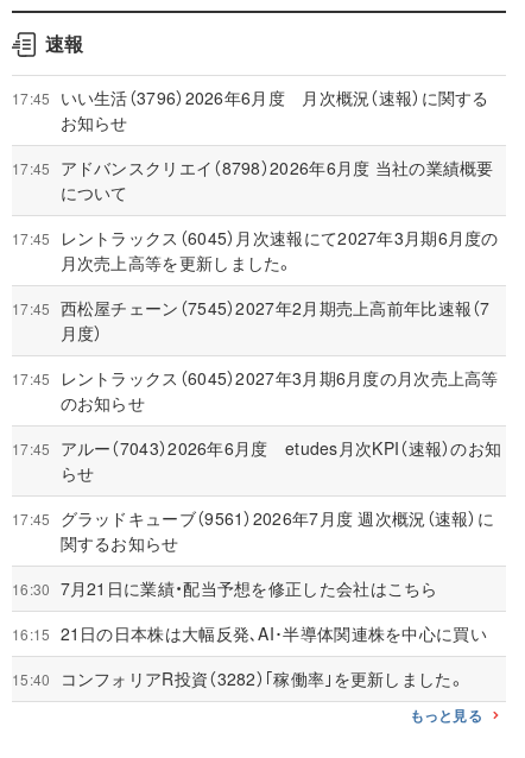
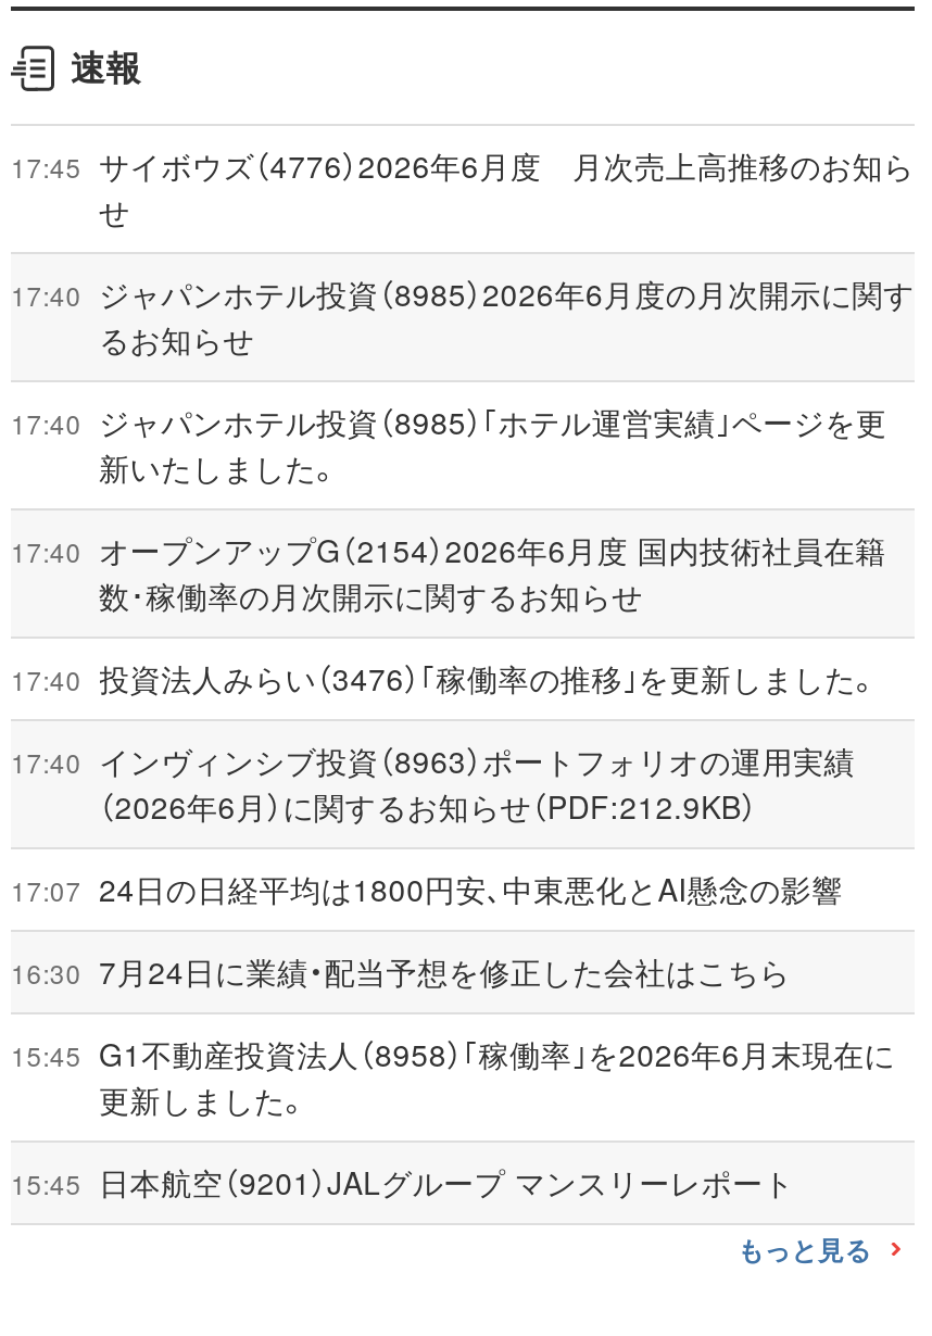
- 17:45 いい生活（3796）2026年6月度 月次概況（速報）に関する
- お知らせ
+ 17:45 サイボウズ（4776）2026年6月度 月次売上高推移のお知ら
+ せ

- 17:45 アドバンスクリエイ（8798）2026年6月度 当社の業績概要
- について
+ 17:40 ジャパンホテル投資（8985）2026年6月度の月次開示に関す
+ るお知らせ

- 17:45 レントラックス（6045）月次速報にて2027年3月期6月度の
- 月次売上高等を更新しました。
+ 17:40 ジャパンホテル投資（8985）｢ホテル運営実績｣ページを更
+ 新いたしました。

- 17:45 西松屋チェーン（7545）2027年2月期売上高前年比速報（7
- 月度）
+ 17:40 オープンアップG（2154）2026年6月度 国内技術社員在籍
+ 数･稼働率の月次開示に関するお知らせ

- 17:45 レントラックス（6045）2027年3月期6月度の月次売上高等
- のお知らせ
+ 17:40 投資法人みらい（3476）｢稼働率の推移｣を更新しました。

- 17:45 アルー（7043）2026年6月度 etudes月次KPI（速報）のお知
- らせ
+ 17:40 インヴィンシブ投資（8963）ポートフォリオの運用実績
+ （2026年6月）に関するお知らせ（PDF:212.9KB）

- 17:45 グラッドキューブ（9561）2026年7月度 週次概況（速報）に
- 関するお知らせ
+ 17:07 24日の日経平均は1800円安､中東悪化とAI懸念の影響

- 16:30 7月21日に業績・配当予想を修正した会社はこちら
+ 16:30 7月24日に業績・配当予想を修正した会社はこちら

- 16:15 21日の日本株は大幅反発､AI･半導体関連株を中心に買い
+ 15:45 G1不動産投資法人（8958）｢稼働率｣を2026年6月末現在に
+ 更新しました。

- 15:40 コンフォリアR投資（3282）｢稼働率｣を更新しました。
+ 15:45 日本航空（9201）JALグループ マンスリーレポート
